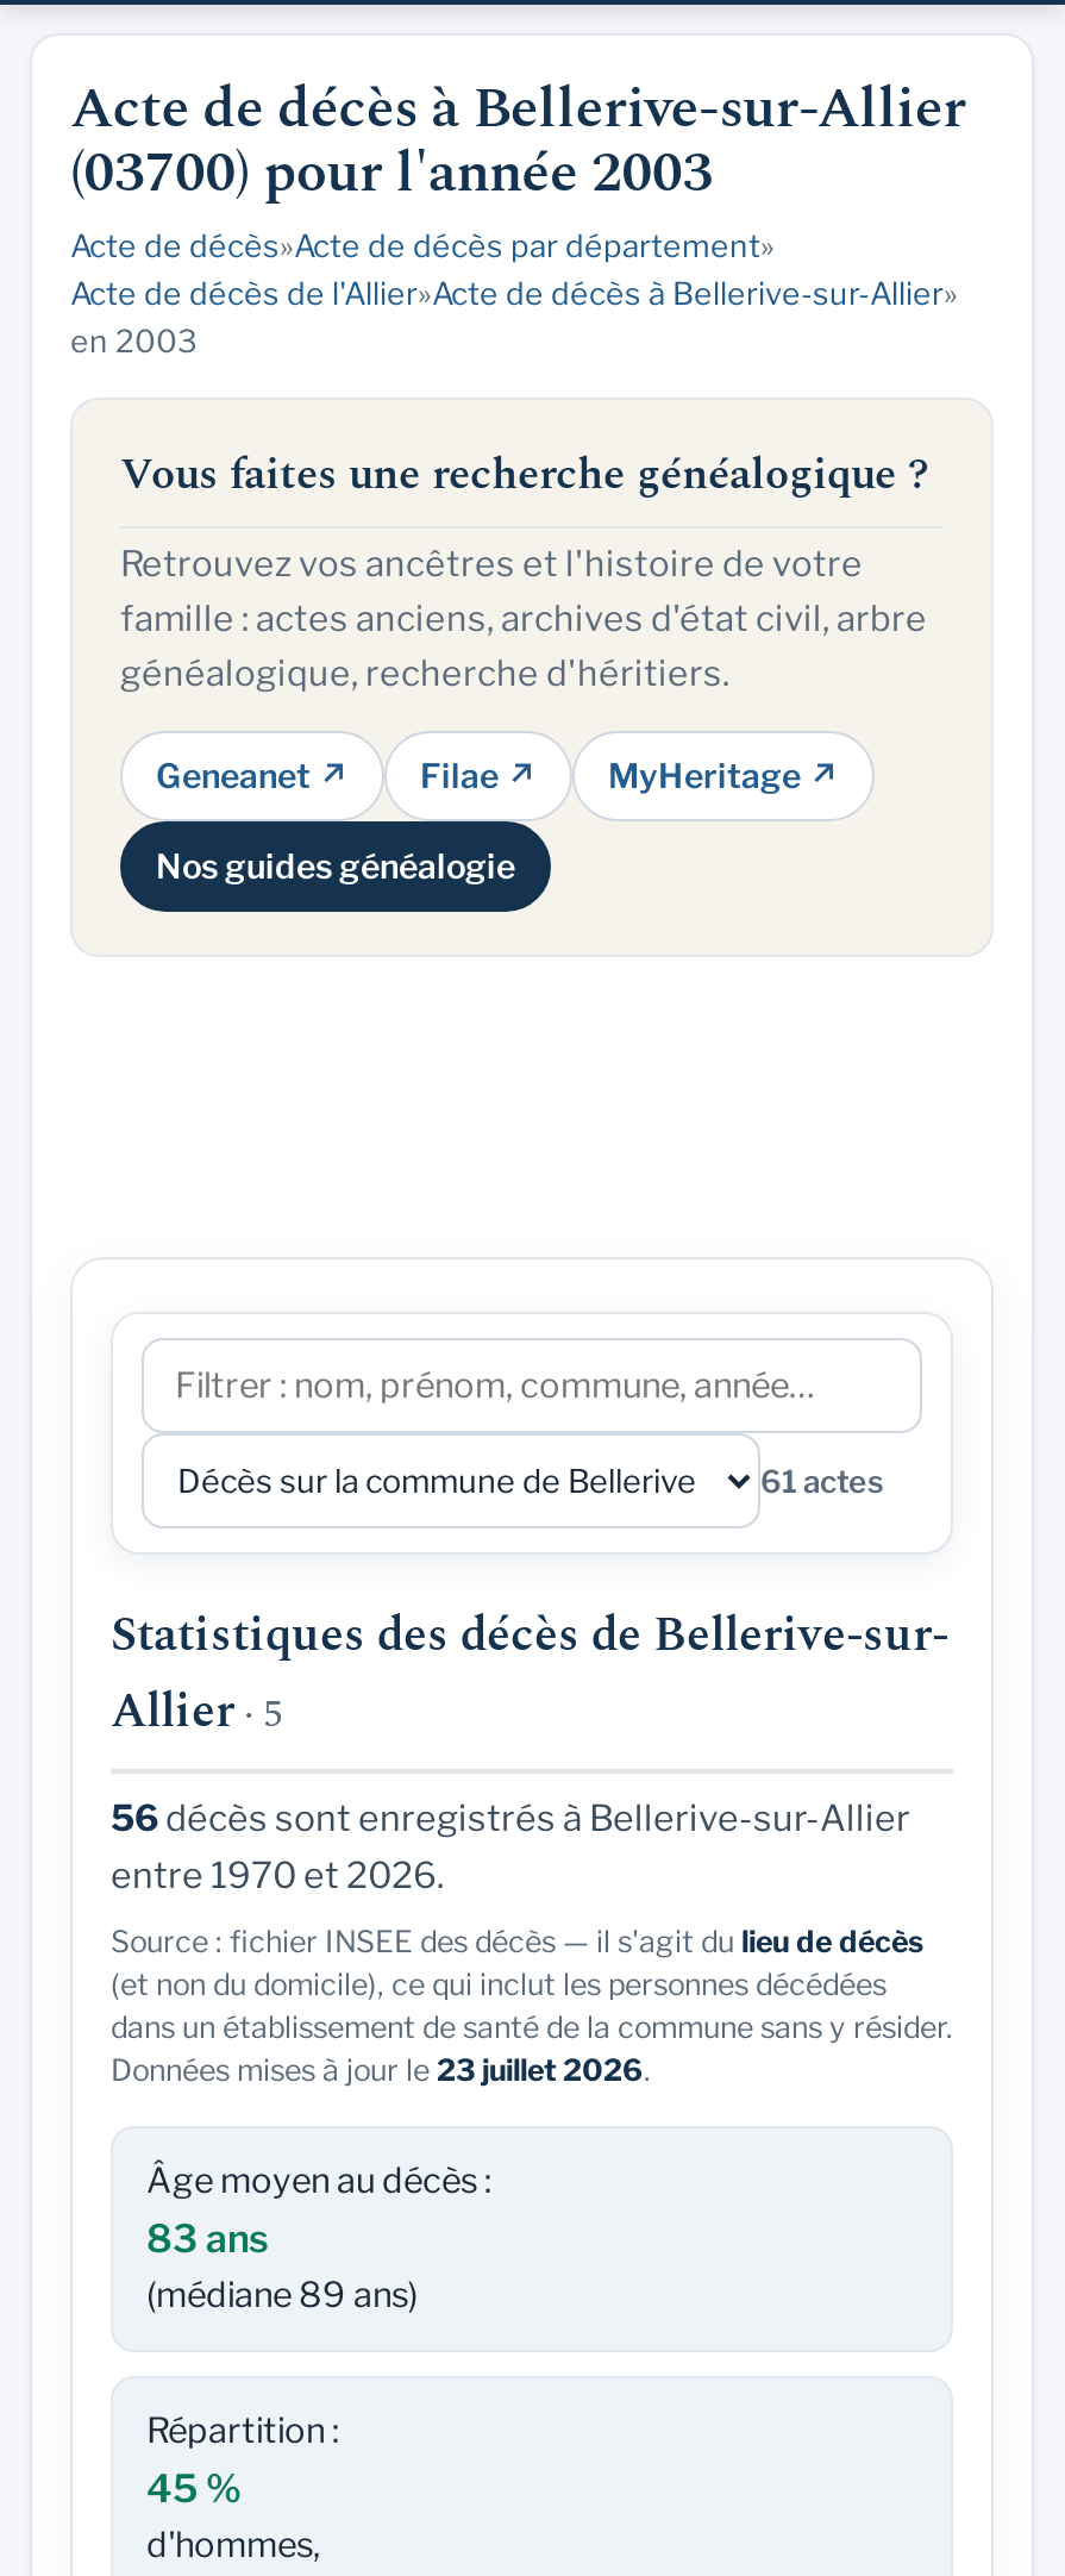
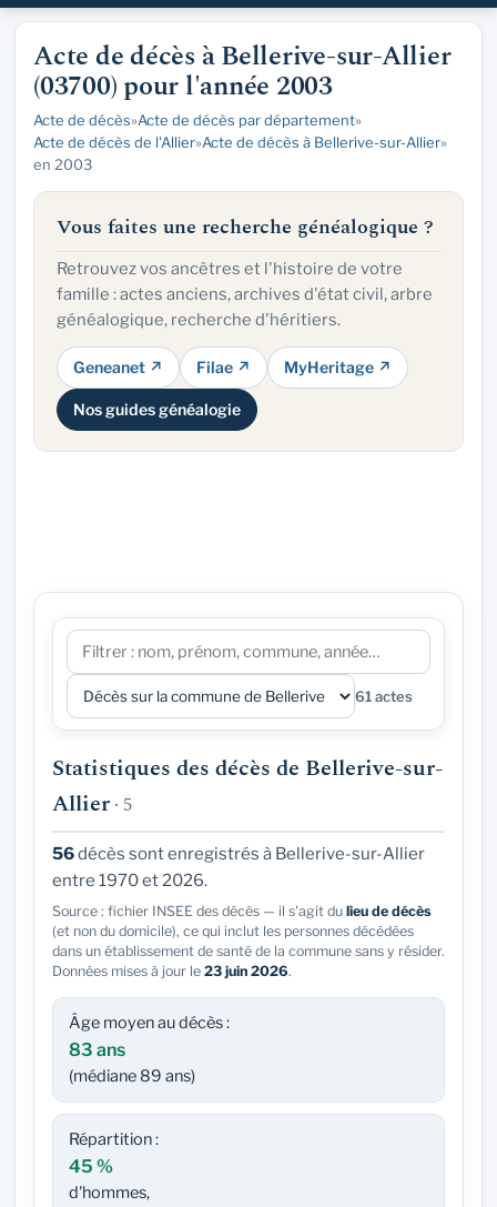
- Données mises à jour le 23 juillet 2026.
+ Données mises à jour le 23 juin 2026.
